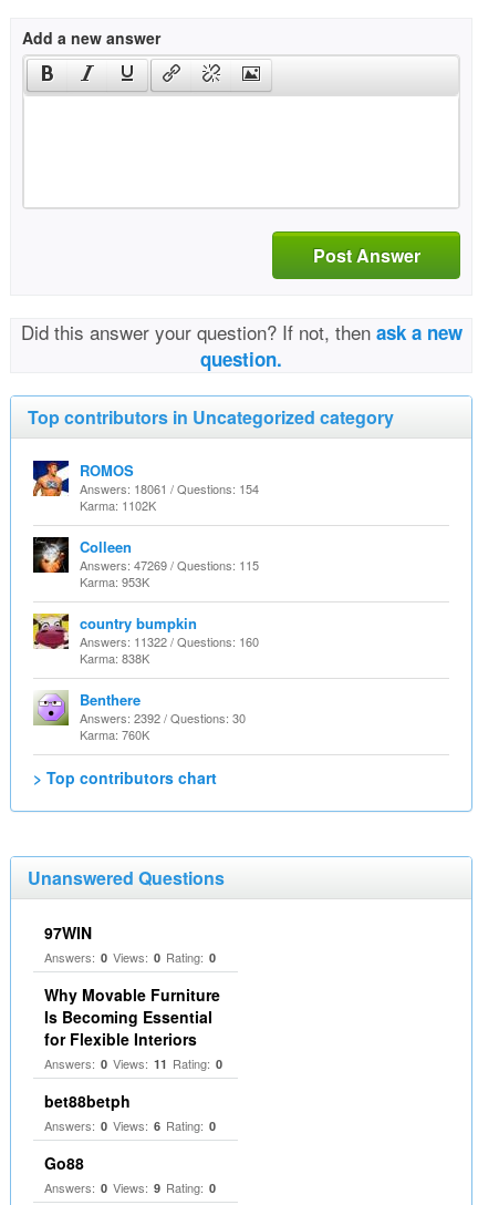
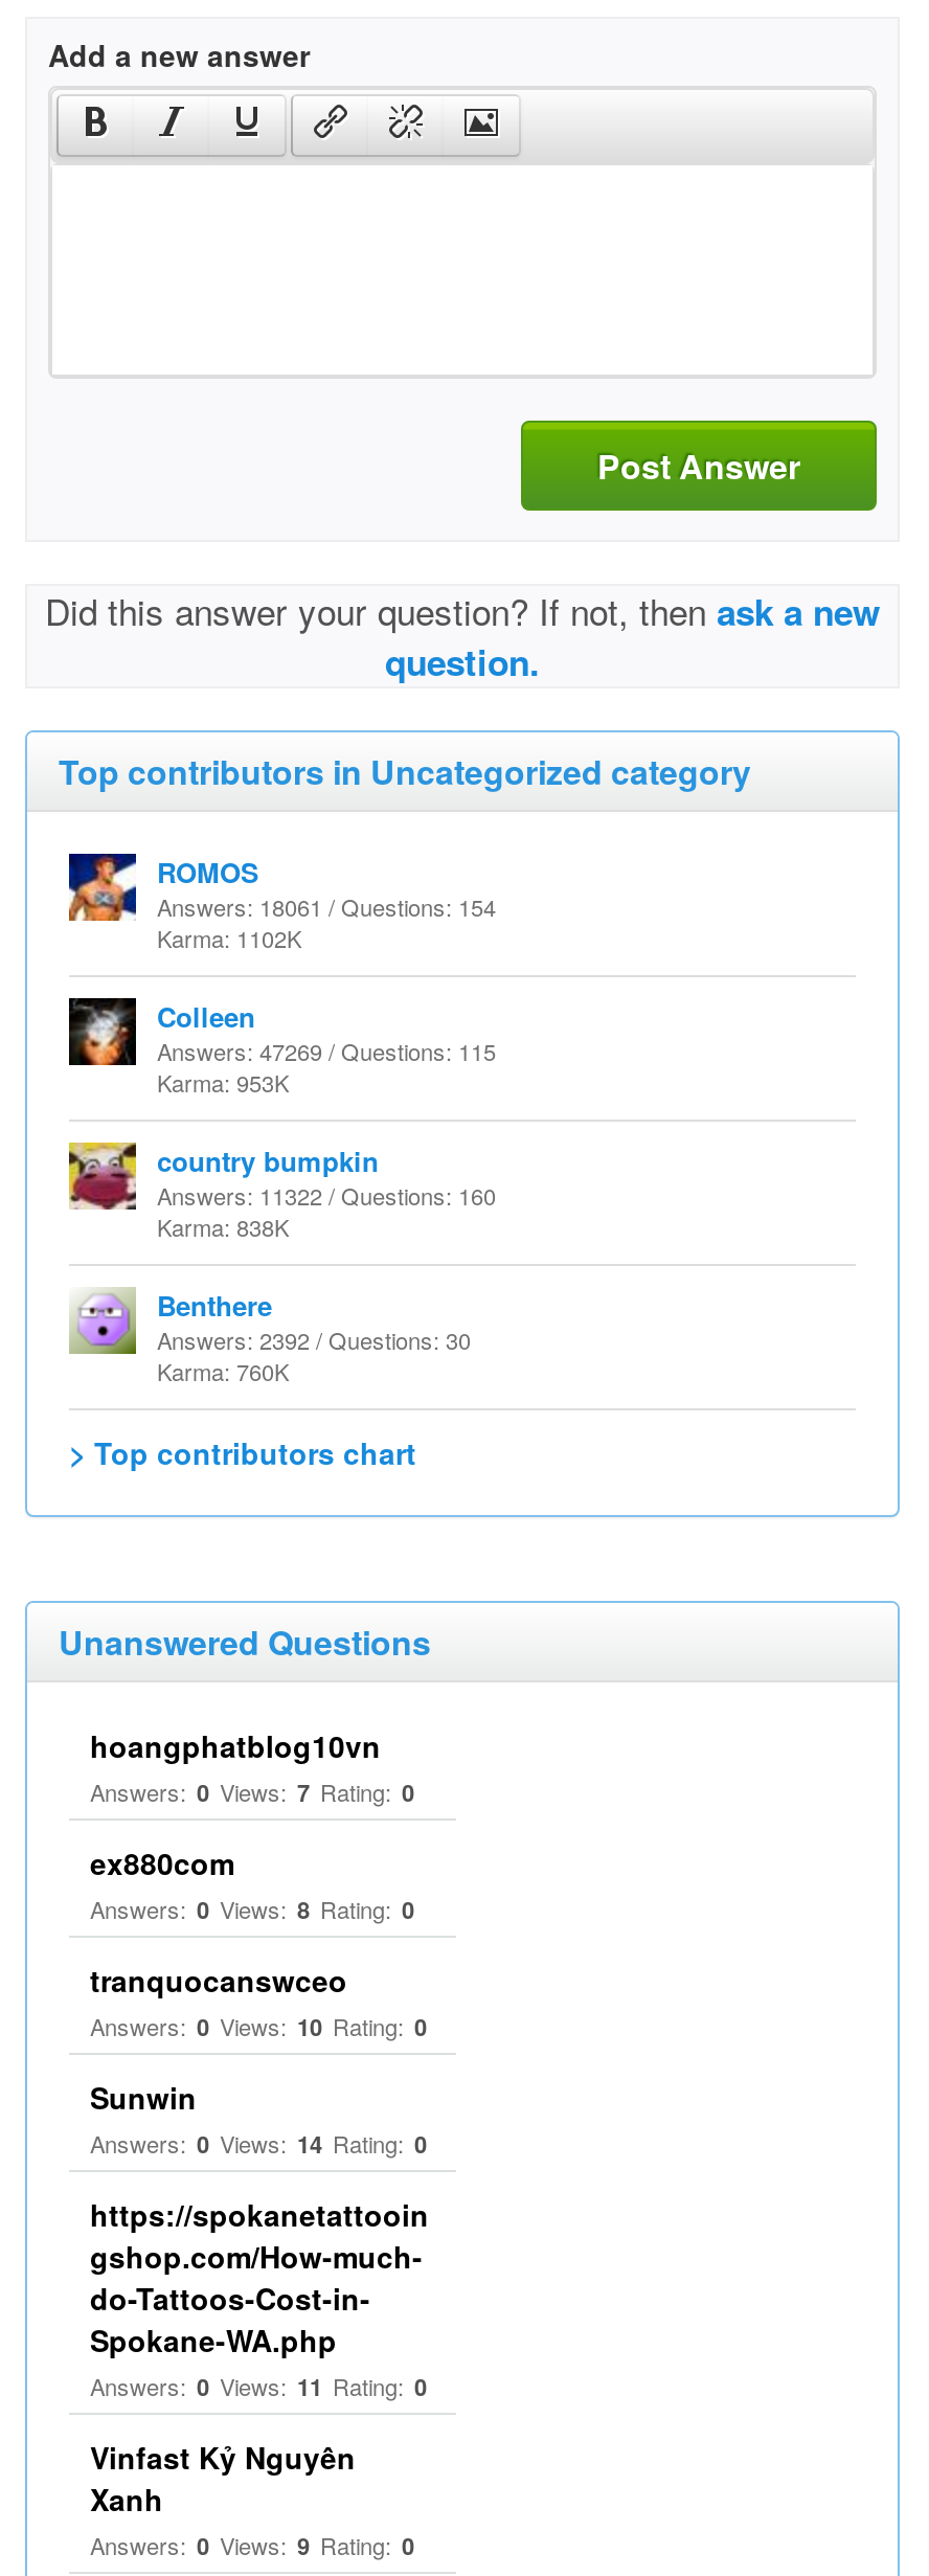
- 97WIN
- Answers: 0 Views: 0 Rating: 0
- Why Movable Furniture
- Is Becoming Essential
- for Flexible Interiors
+ hoangphatblog10vn
+ Answers: 0 Views: 7 Rating: 0
+ ex880com
+ Answers: 0 Views: 8 Rating: 0
+ tranquocanswceo
+ Answers: 0 Views: 10 Rating: 0
+ Sunwin
+ Answers: 0 Views: 14 Rating: 0
+ https://spokanetattooin
+ gshop.com/How-much-
+ do-Tattoos-Cost-in-
+ Spokane-WA.php

moved down: Answers: 0 Views: 11 Rating: 0

- bet88betph
- Answers: 0 Views: 6 Rating: 0
- Go88
+ Vinfast Kỷ Nguyên
+ Xanh
